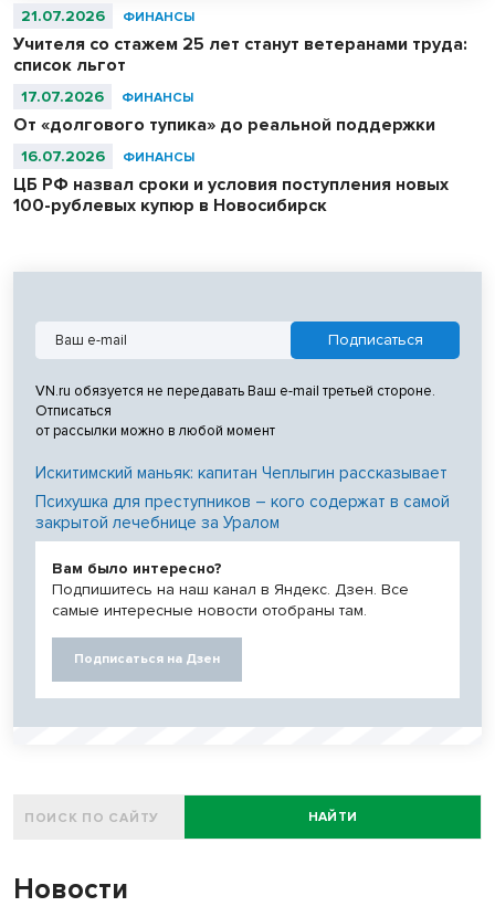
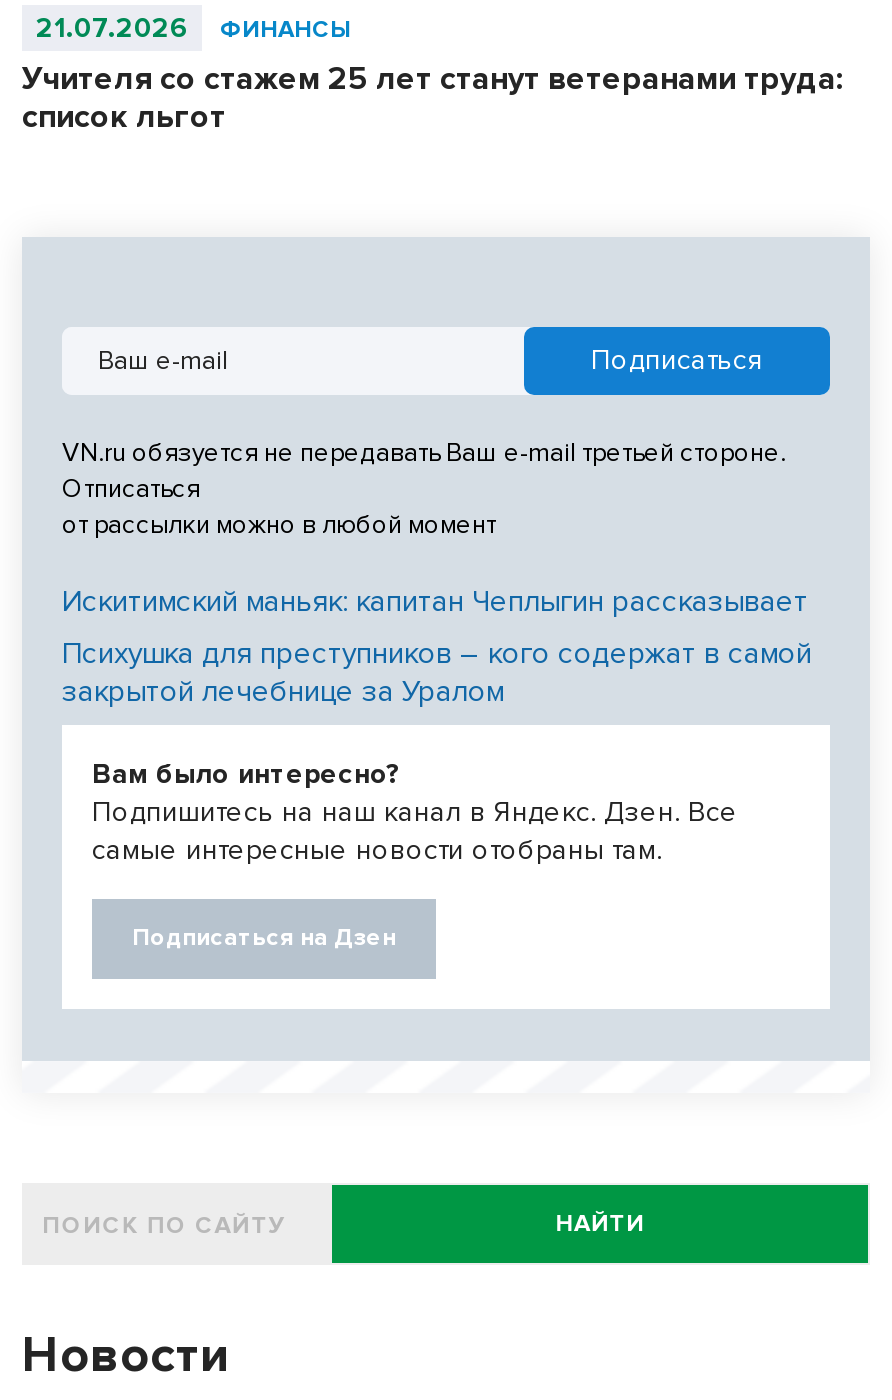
- 17.07.2026
- ФИНАНСЫ
- От «долгового тупика» до реальной поддержки
- 16.07.2026
- ФИНАНСЫ
- ЦБ РФ назвал сроки и условия поступления новых
- 100-рублевых купюр в Новосибирск
